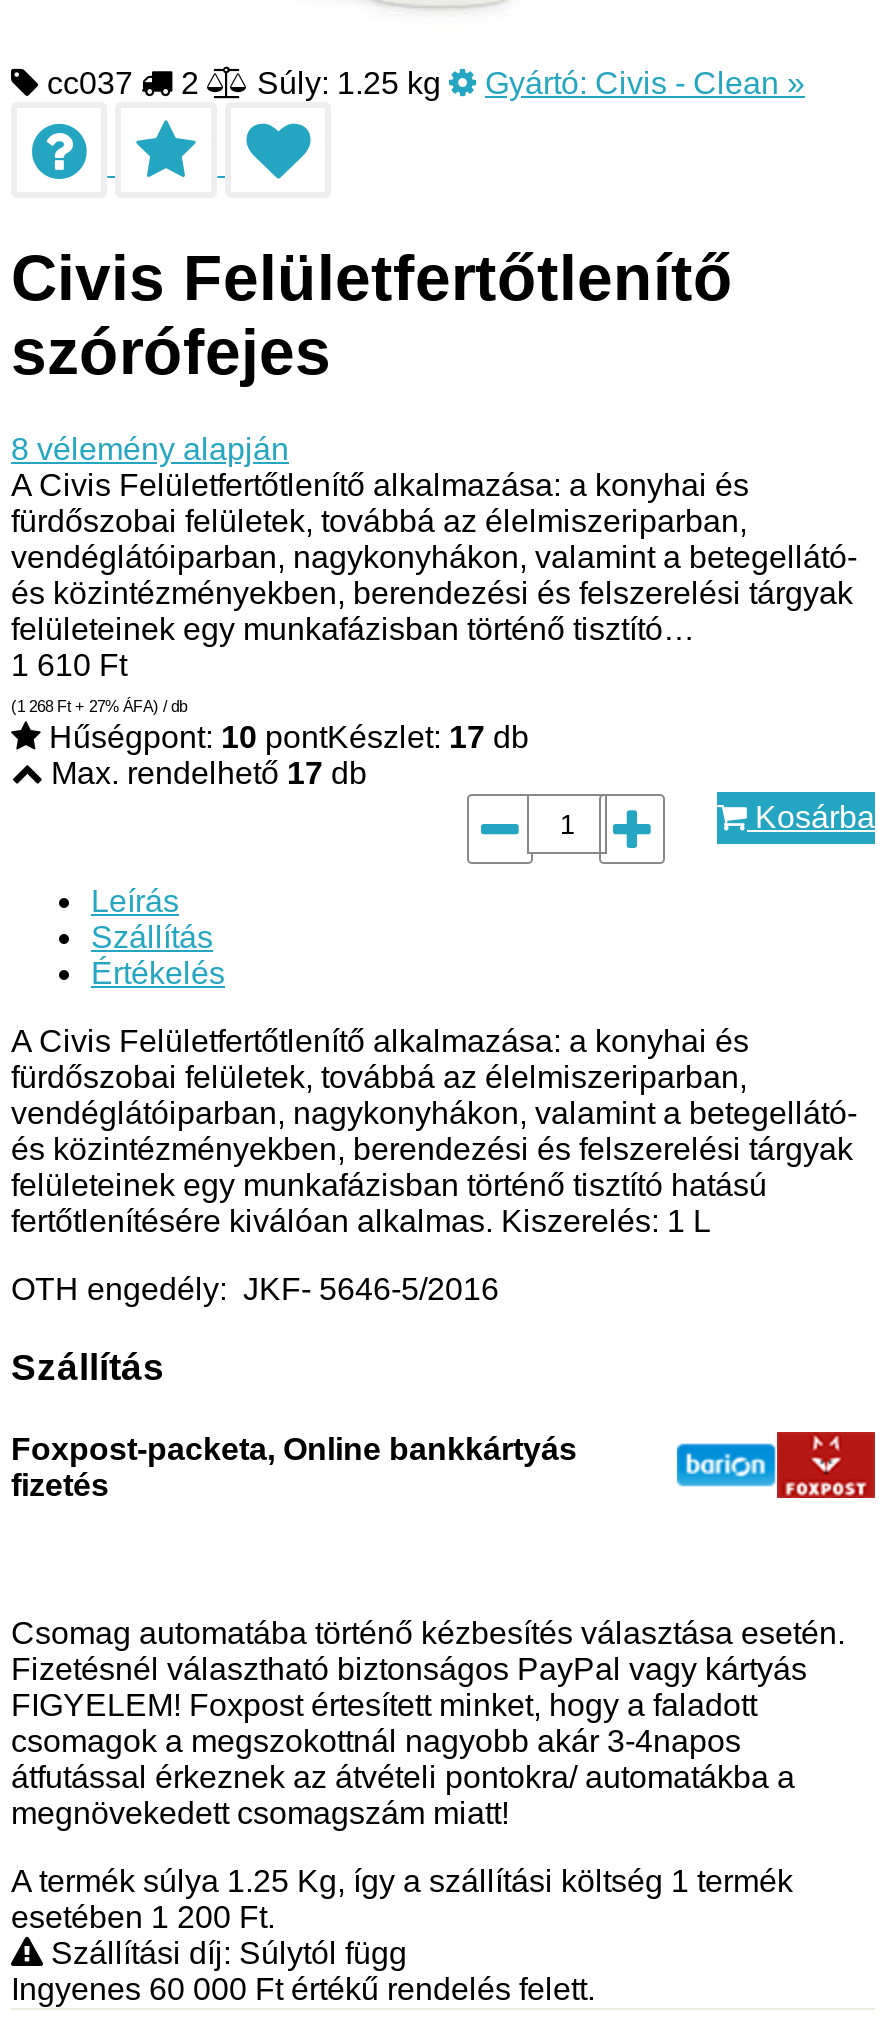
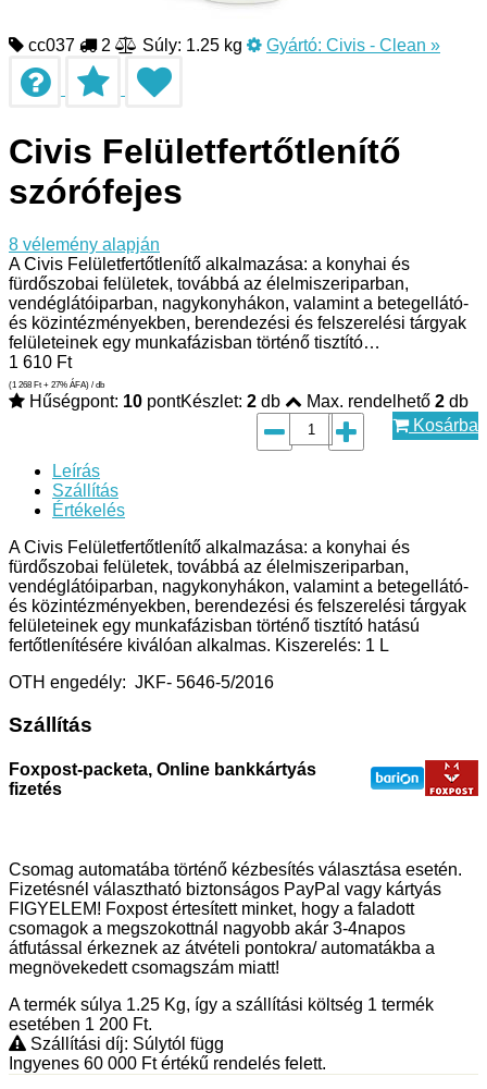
- Hűségpont: 10 pontKészlet: 17 db
+ Hűségpont: 10 pontKészlet: 2 db

- Max. rendelhető 17 db
+ Max. rendelhető 2 db
